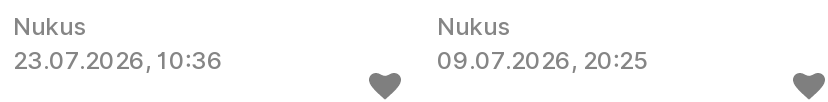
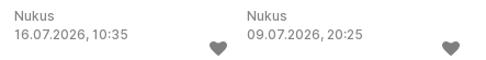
- 23.07.2026, 10:36
+ 16.07.2026, 10:35
